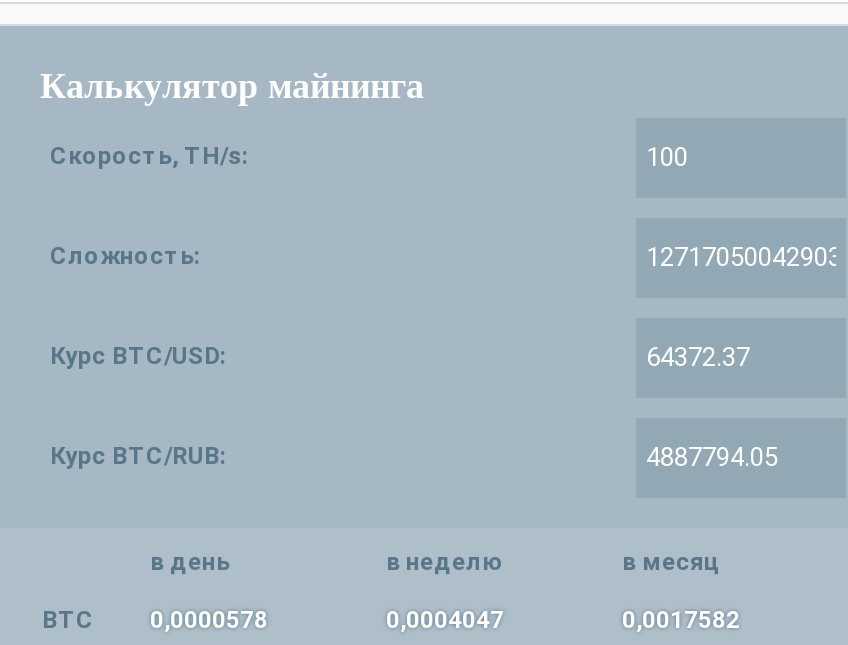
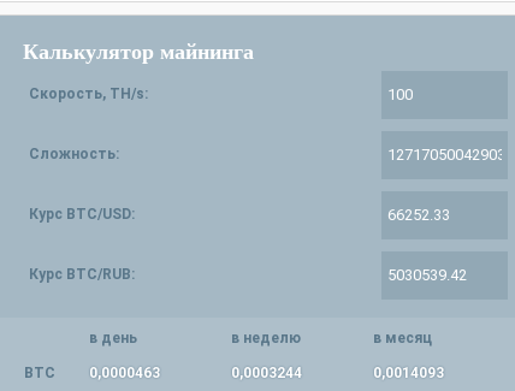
- BTC 0,0000578
+ BTC 0,0000463

- 0,0004047
+ 0,0003244

- 0,0017582
+ 0,0014093
